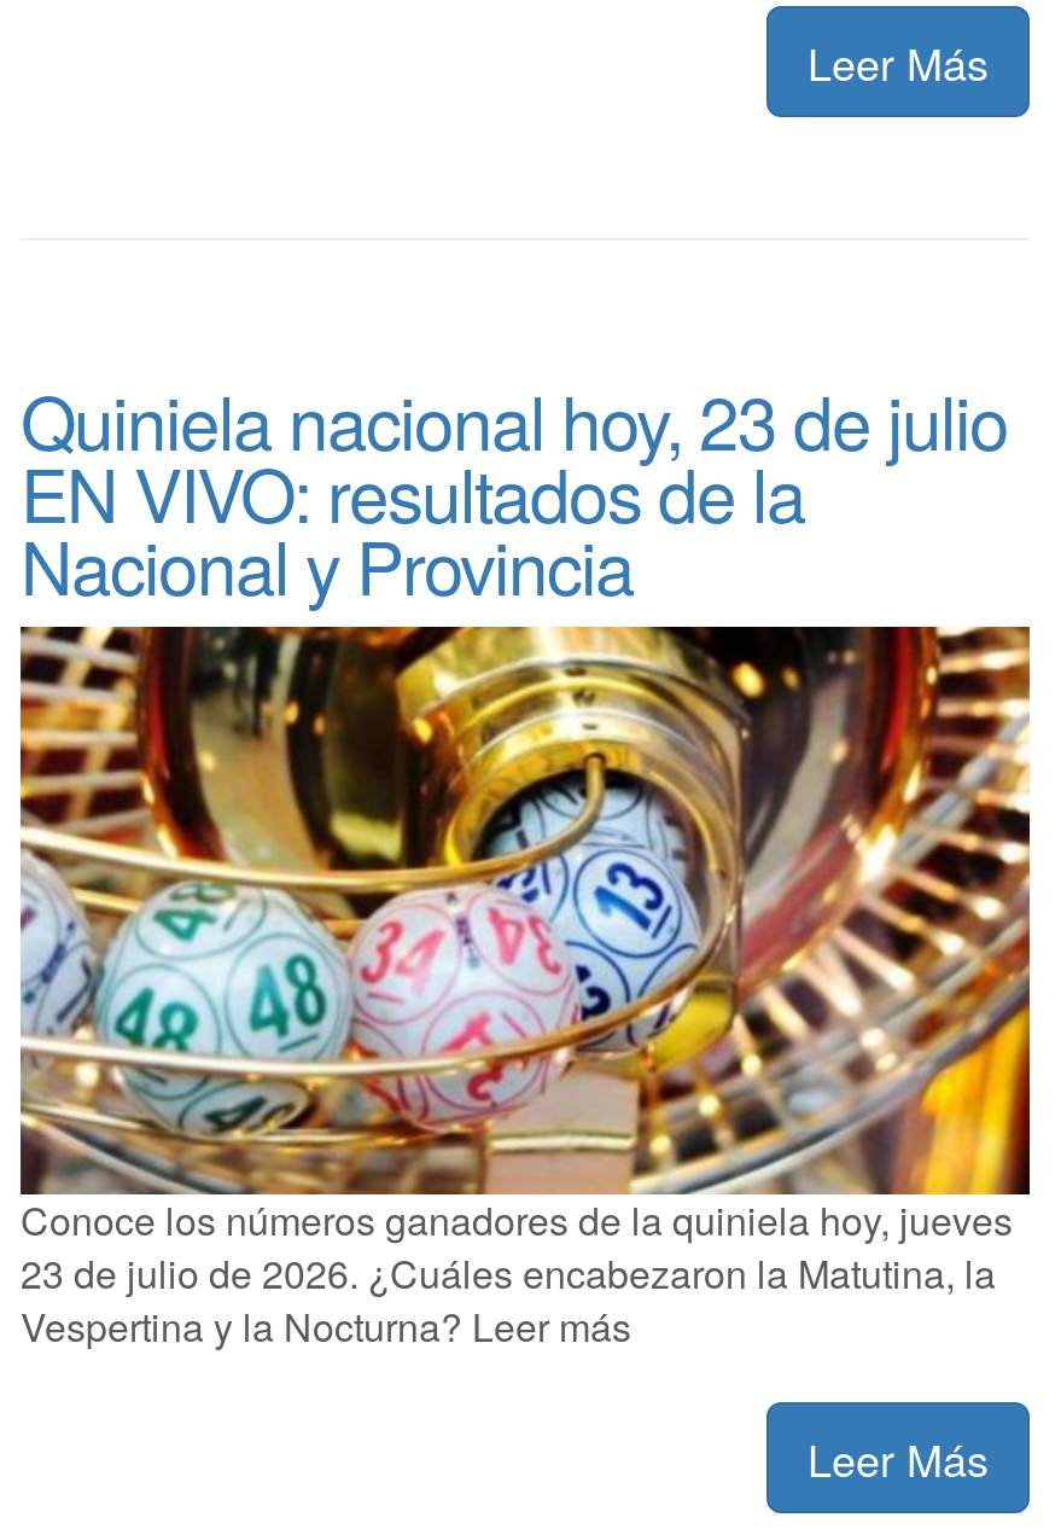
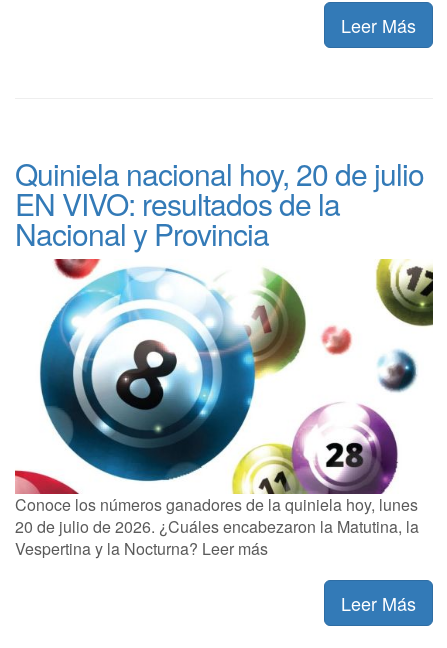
- Quiniela nacional hoy, 23 de julio
+ Quiniela nacional hoy, 20 de julio

- [image]
- Conoce los números ganadores de la quiniela hoy, jueves
+ [image]
+ Conoce los números ganadores de la quiniela hoy, lunes

- 23 de julio de 2026. ¿Cuáles encabezaron la Matutina, la
+ 20 de julio de 2026. ¿Cuáles encabezaron la Matutina, la
